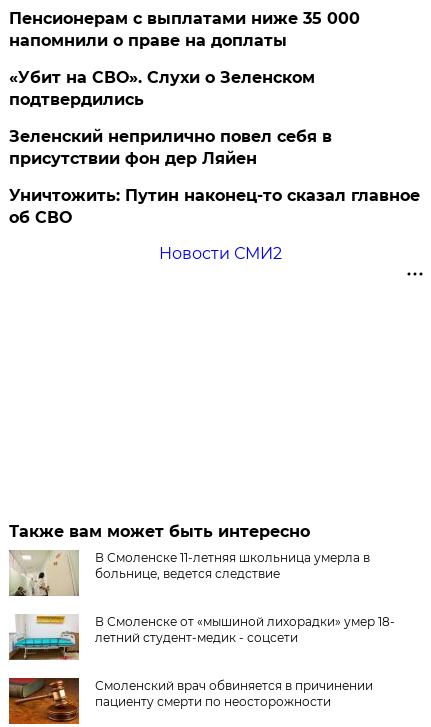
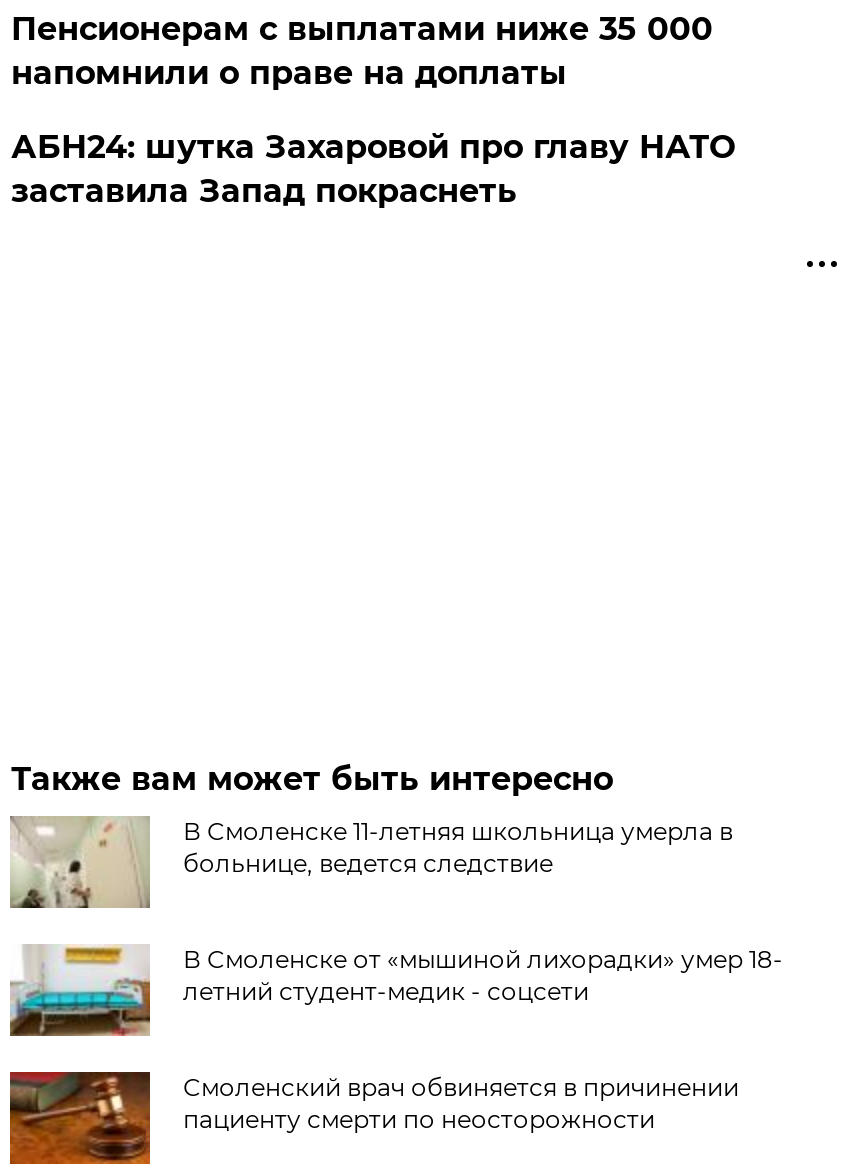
- «Убит на СВО». Слухи о Зеленском
- подтвердились
- Зеленский неприлично повел cебя в
- присутствии фон дер Ляйен
- Уничтожить: Путин наконец-то сказал главное
- об СВО
- Новости СМИ2
+ АБН24: шутка Захаровой про главу НАТО
+ заставила Запад покраснеть
